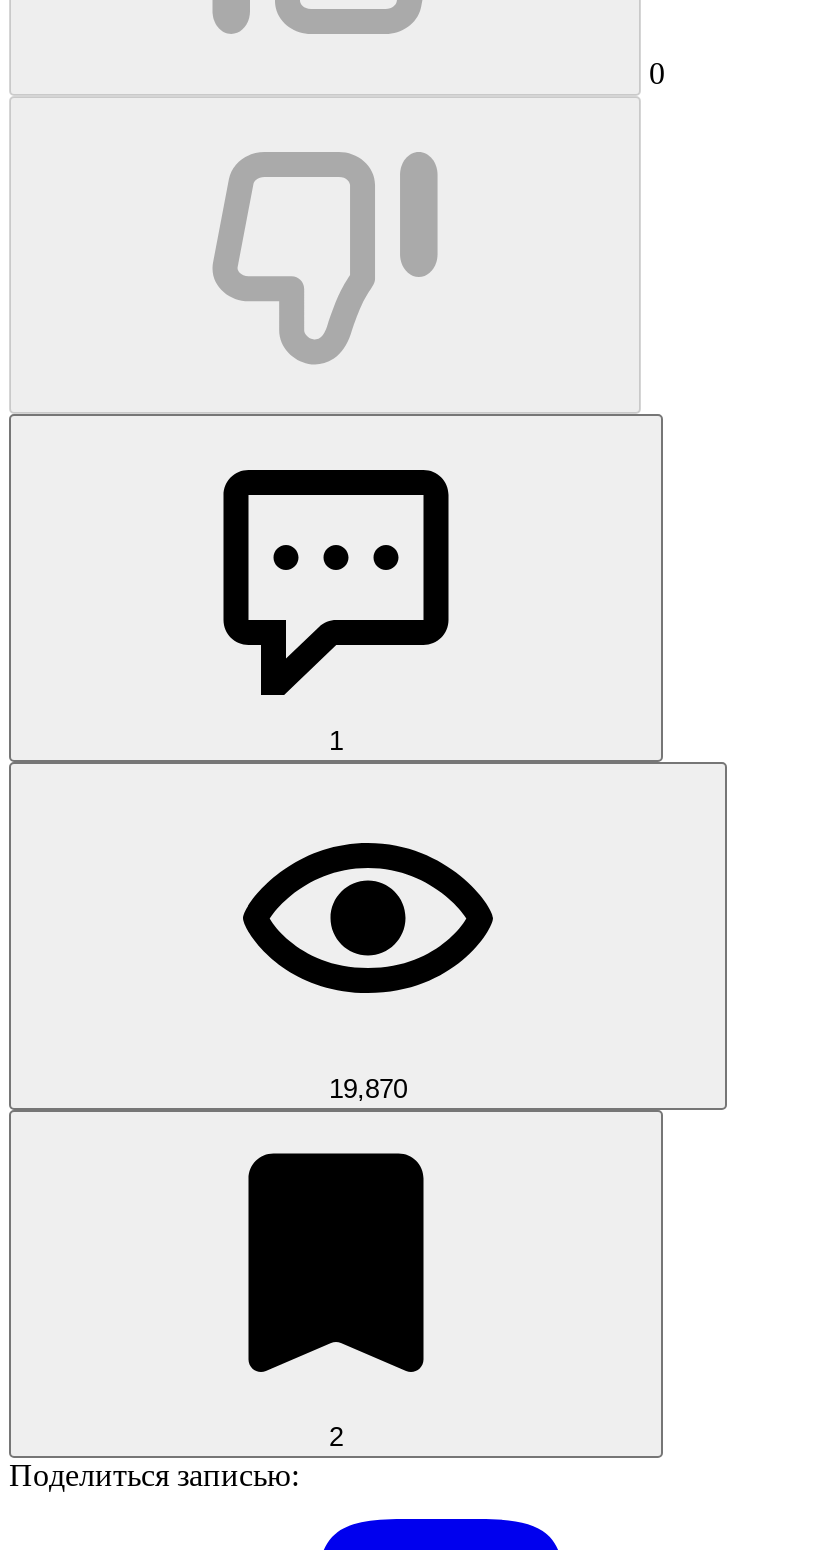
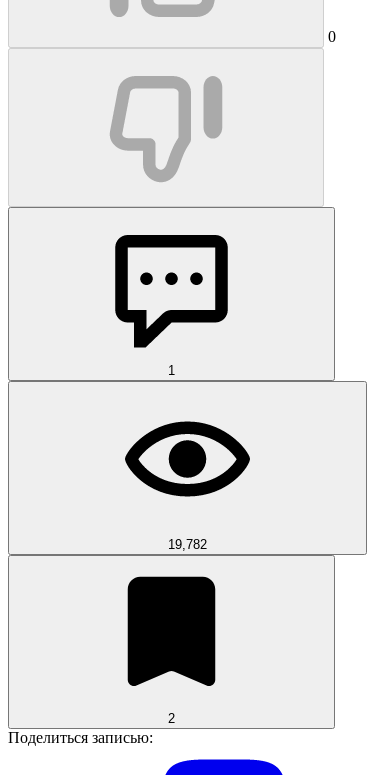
- 19,870
+ 19,782
